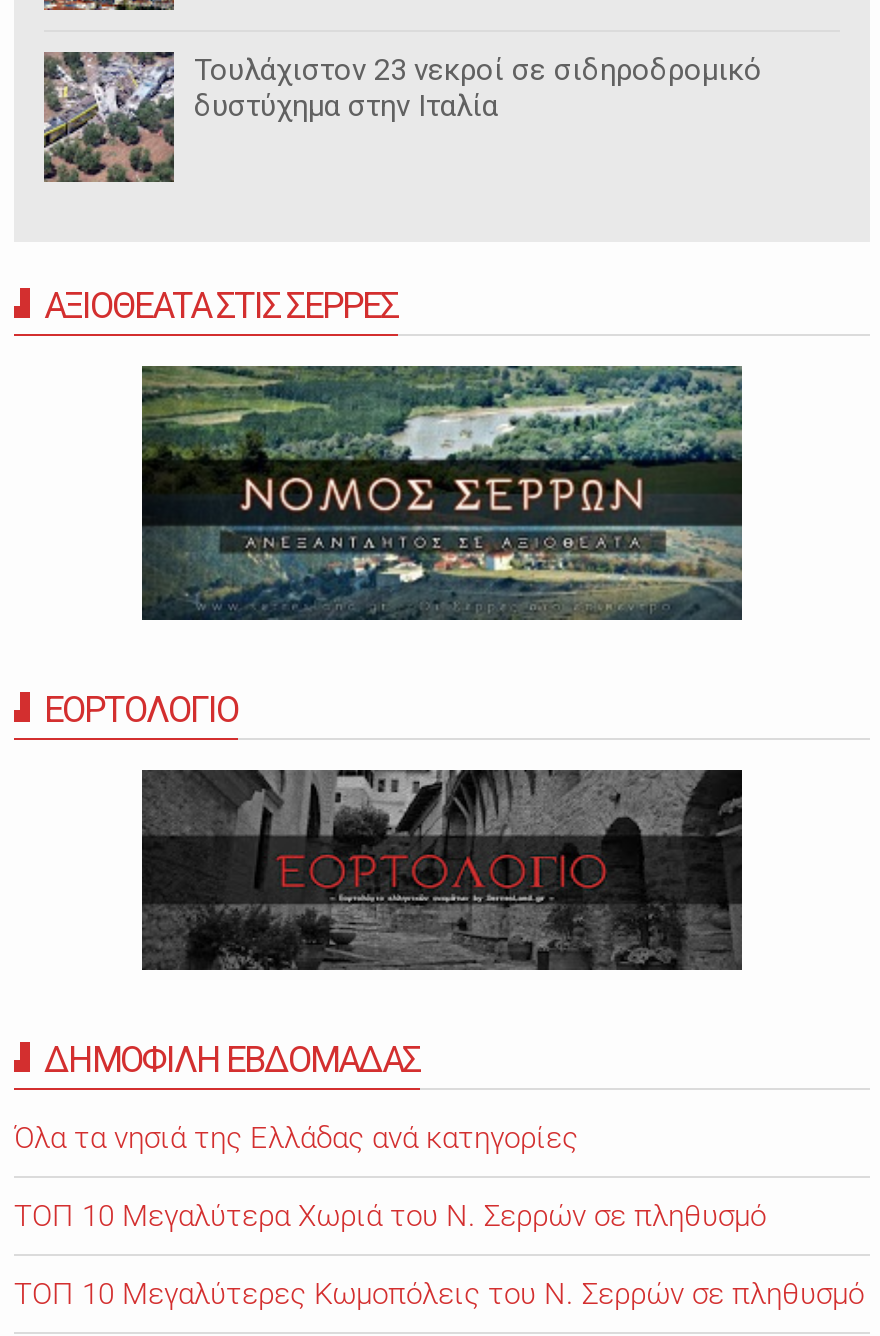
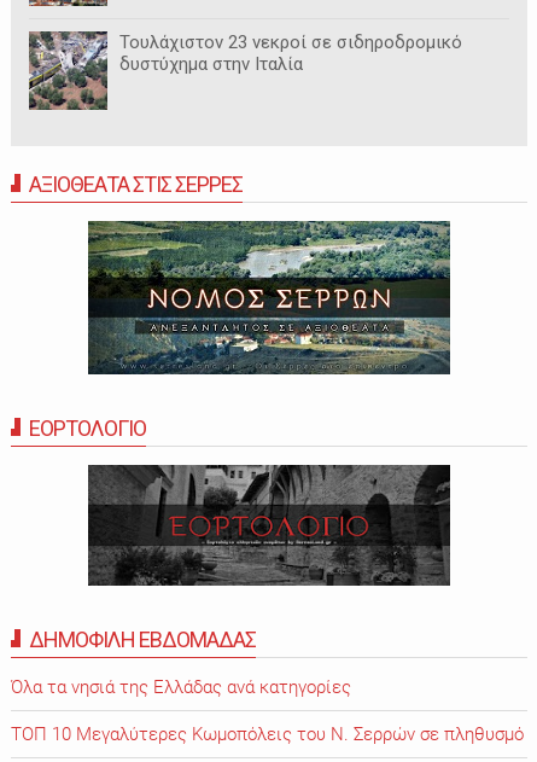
- ΤΟΠ 10 Μεγαλύτερα Χωριά του Ν. Σερρών σε πληθυσμό
